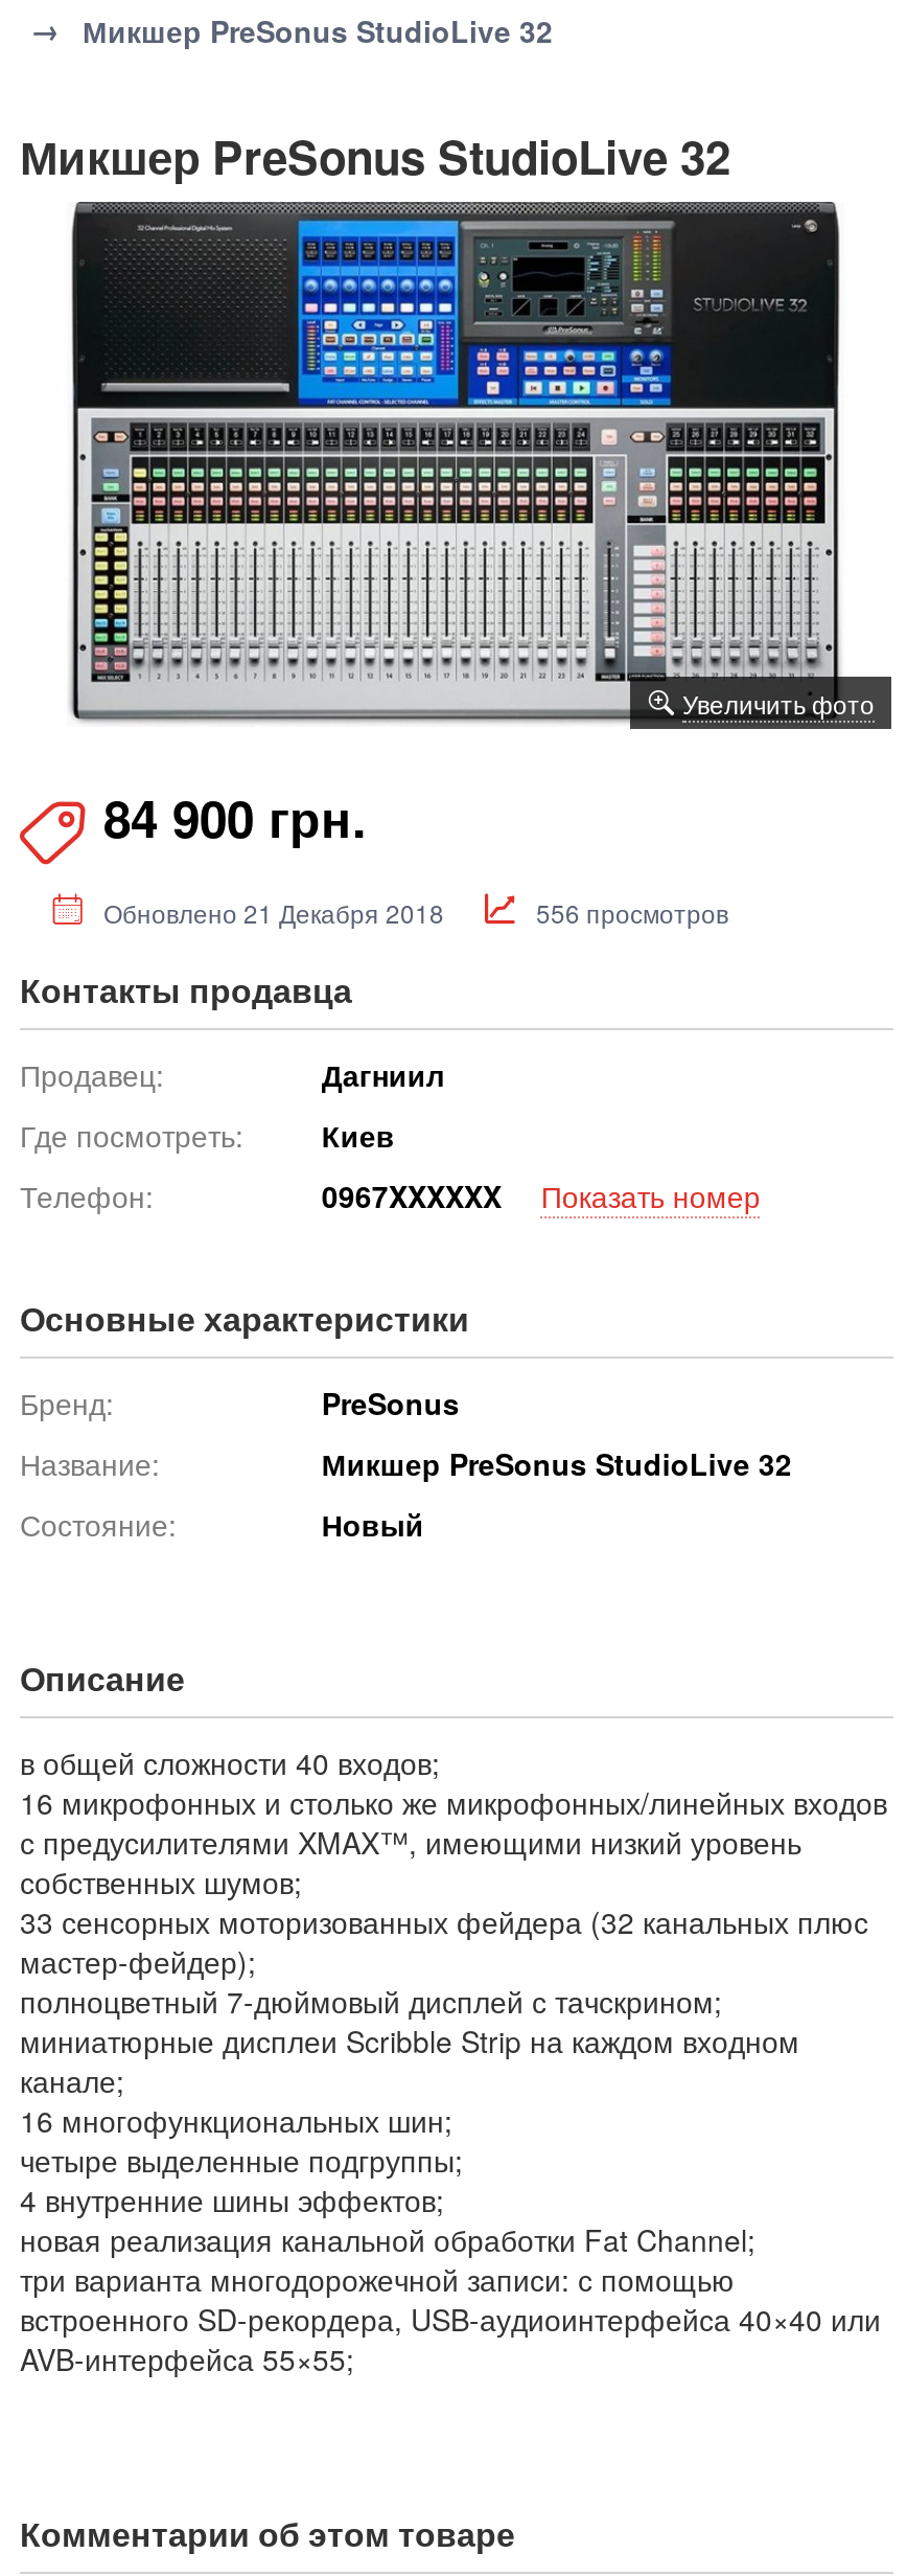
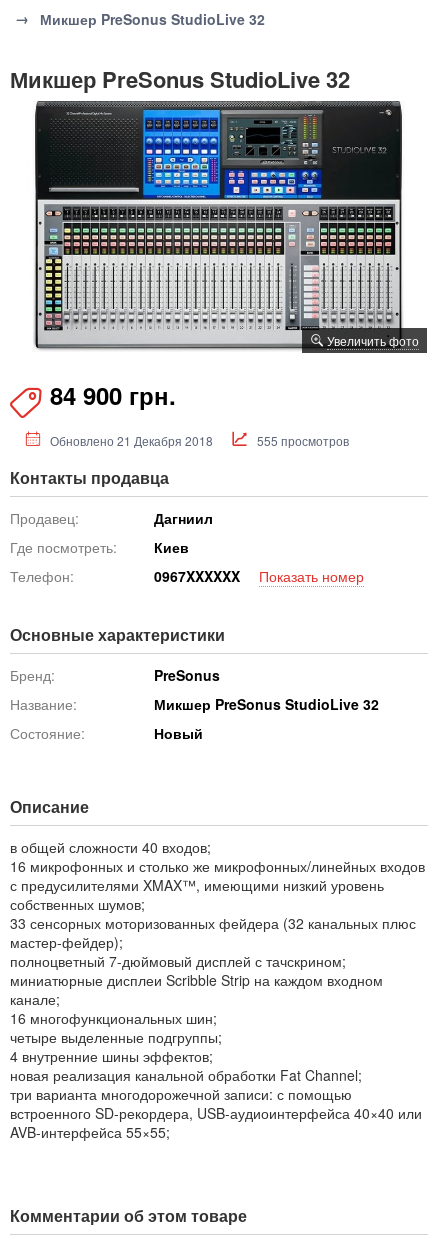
- 556 просмотров
+ 555 просмотров
